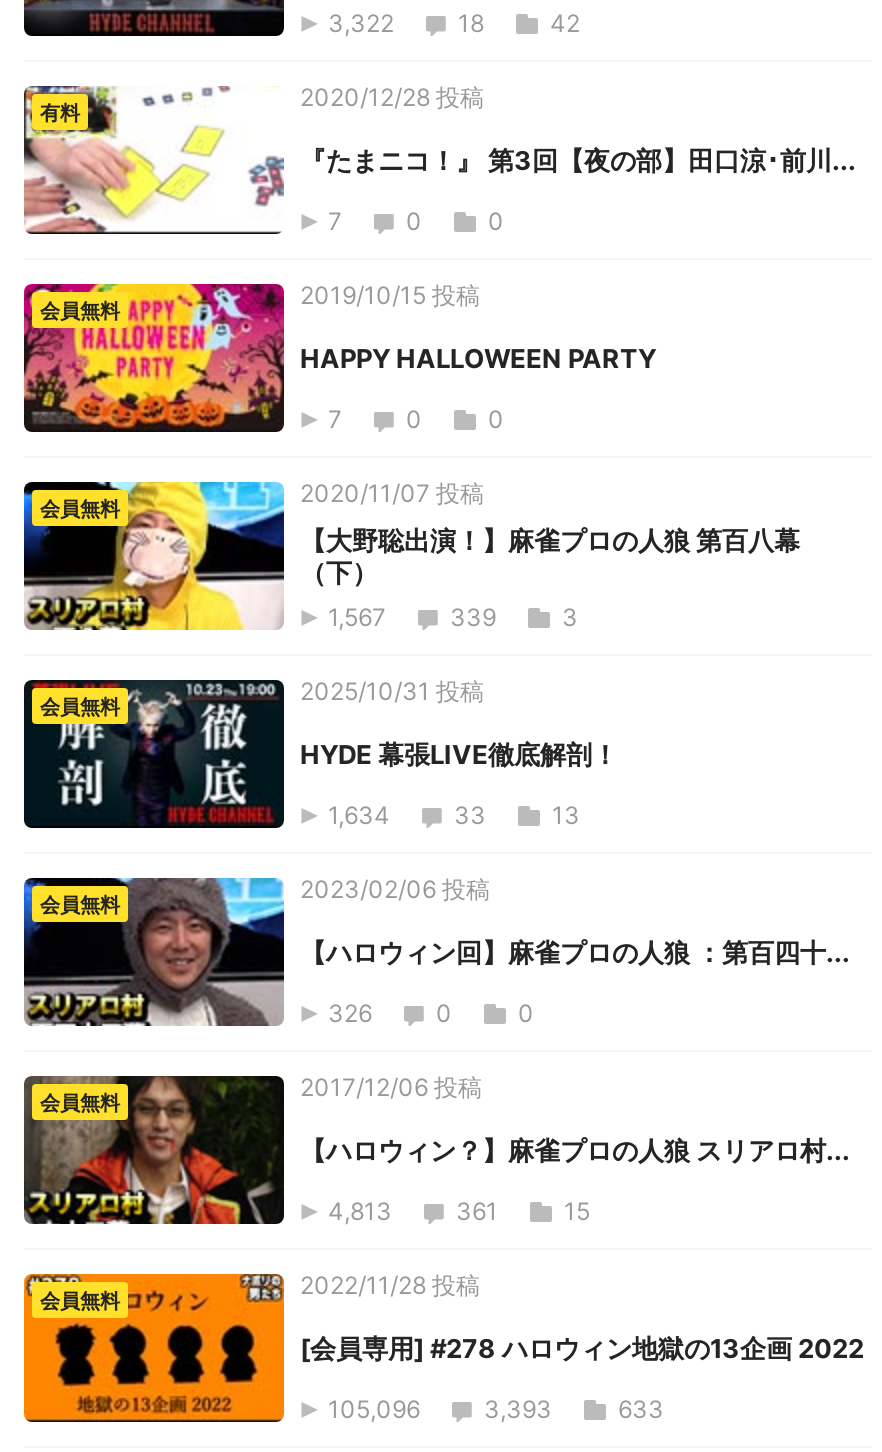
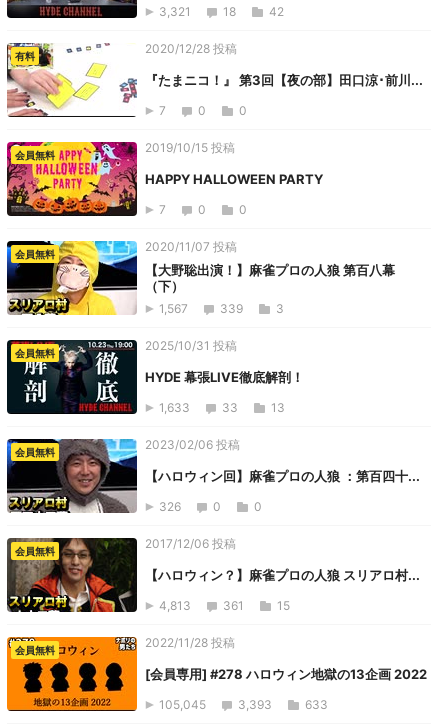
- 3,322
+ 3,321

- 1,634
+ 1,633

- 105,096
+ 105,045
